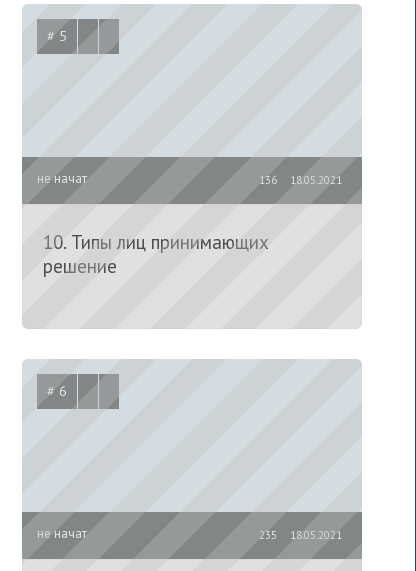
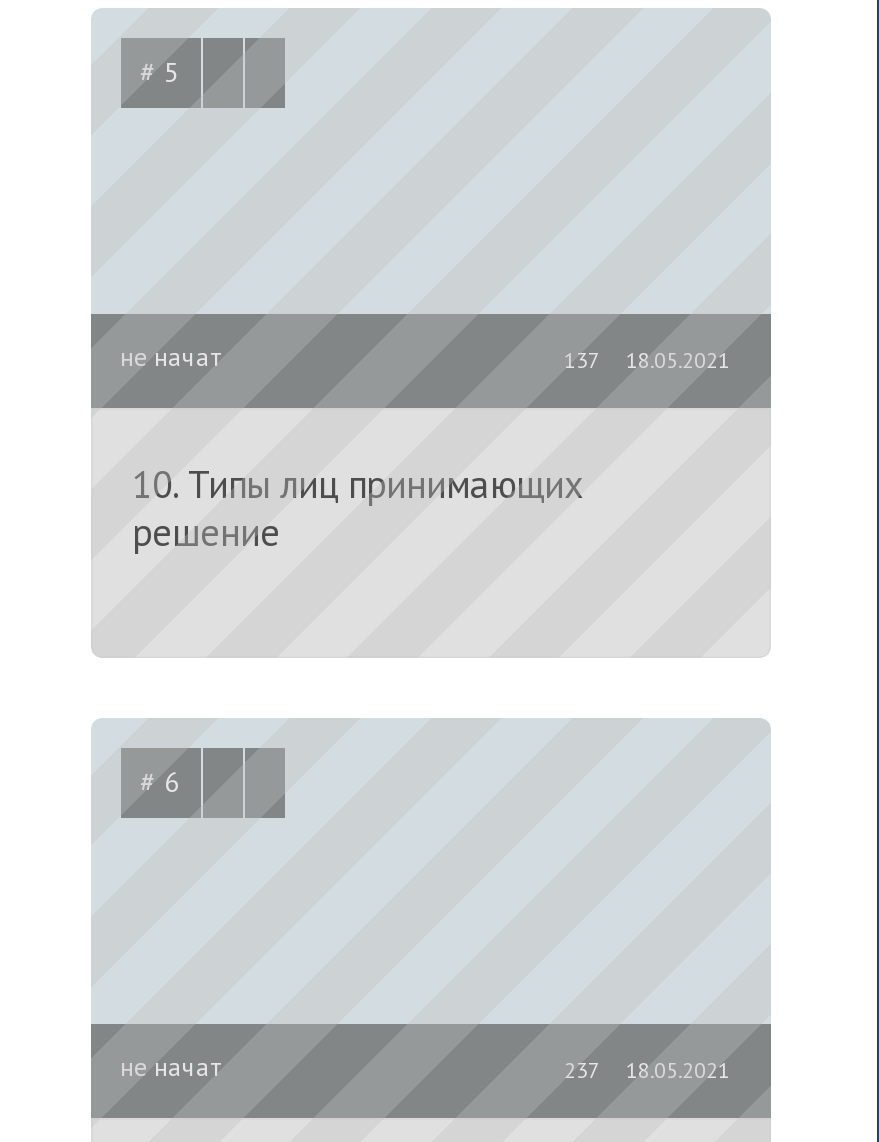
- 136 18.05.2021
+ 137 18.05.2021

- 235 18.05.2021
+ 237 18.05.2021
